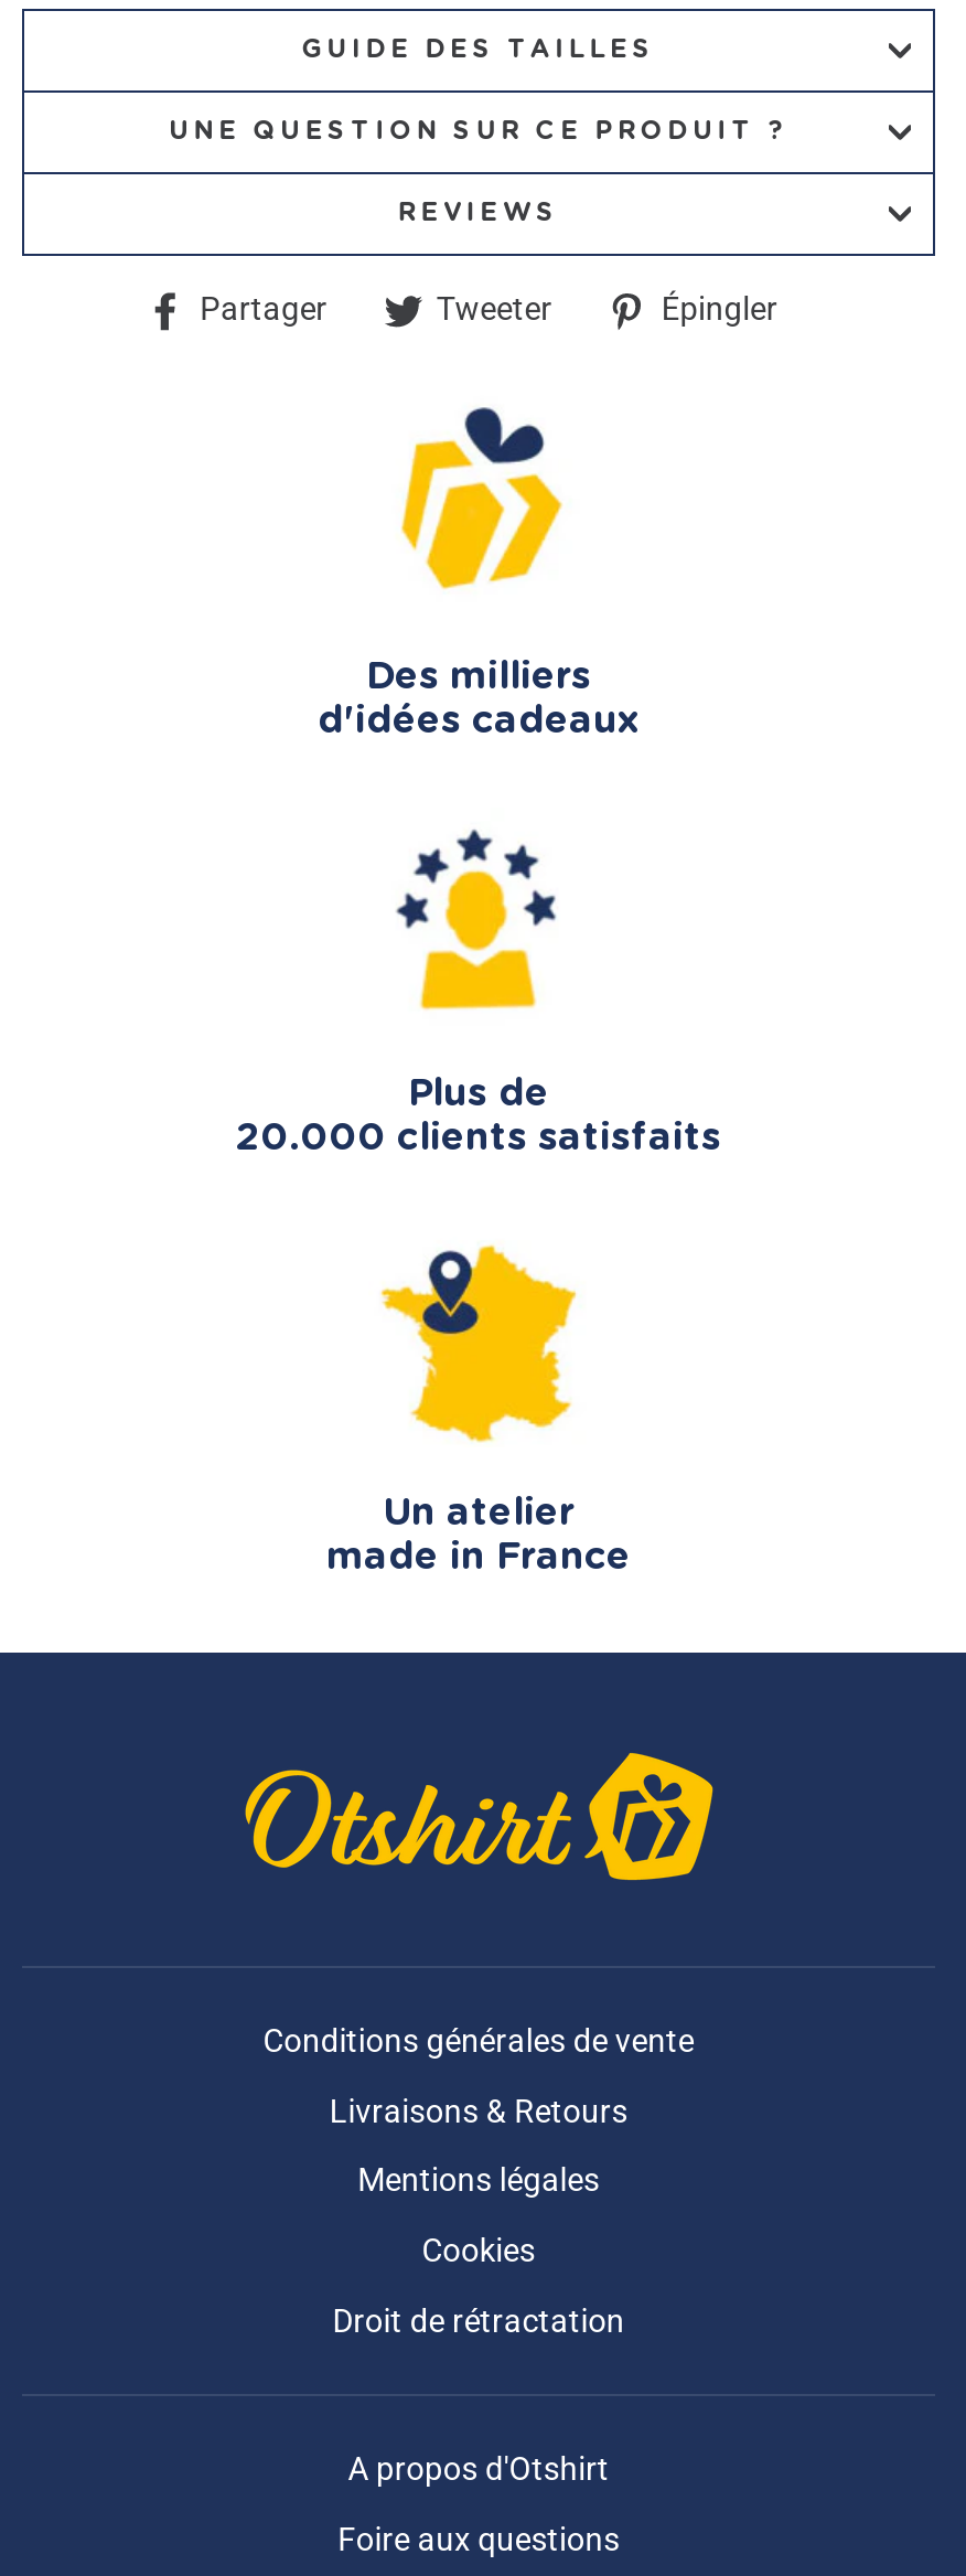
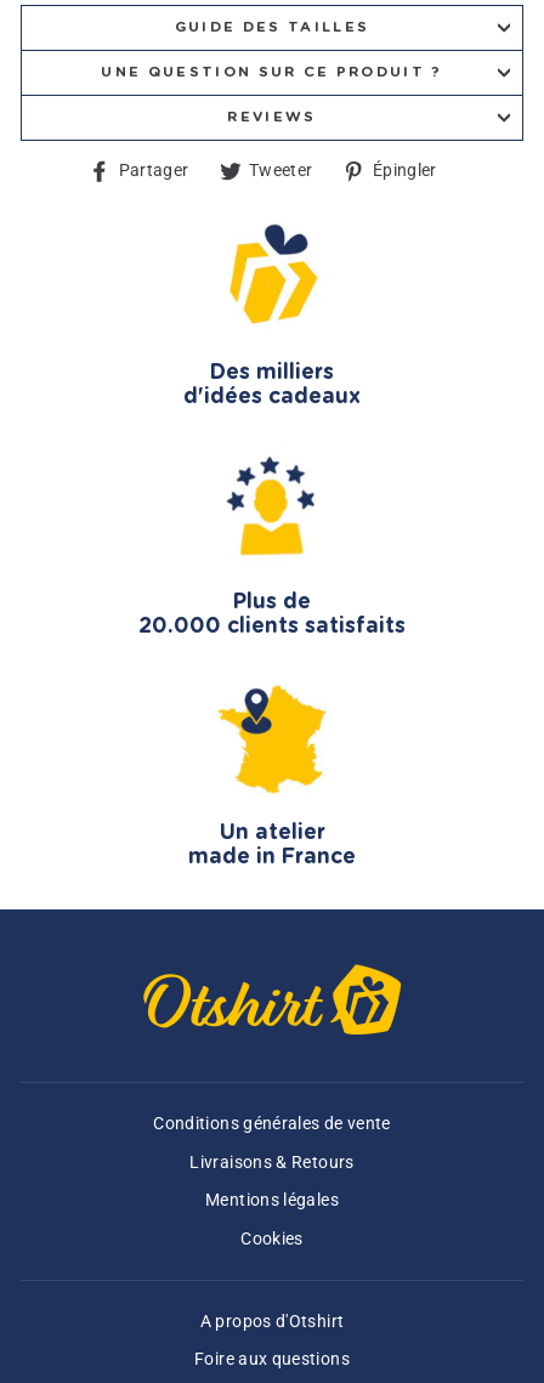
- Droit de rétractation
